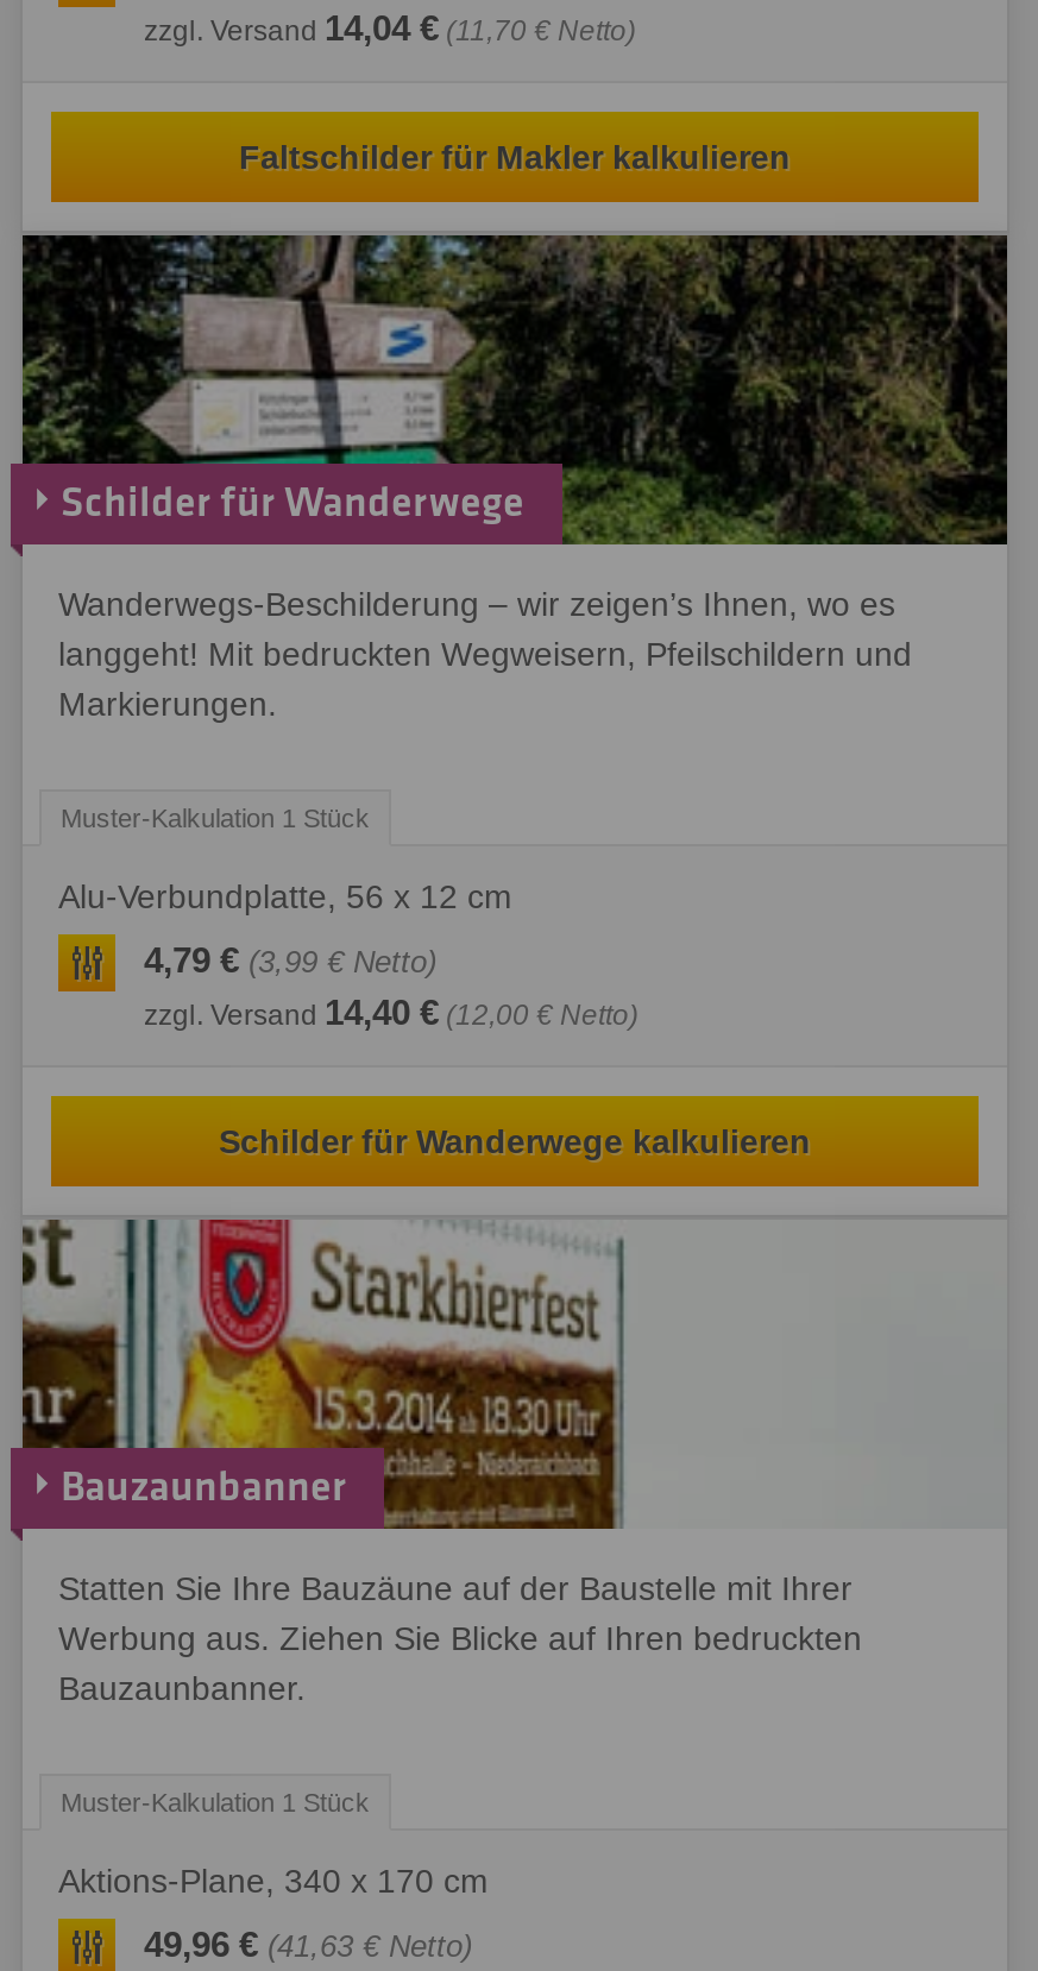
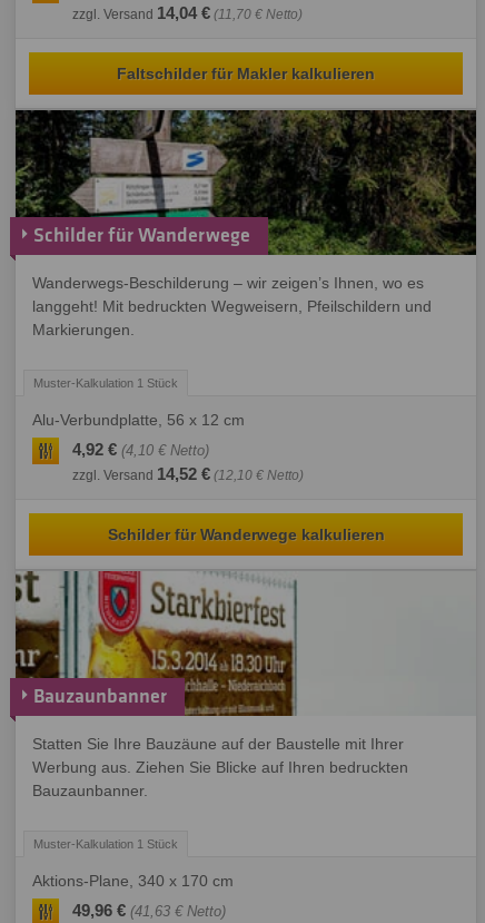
- 4,79 € (3,99 € Netto)
+ 4,92 € (4,10 € Netto)

- zzgl. Versand 14,40 € (12,00 € Netto)
+ zzgl. Versand 14,52 € (12,10 € Netto)
